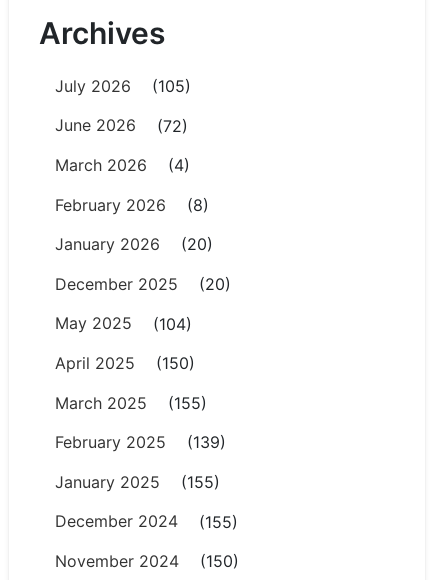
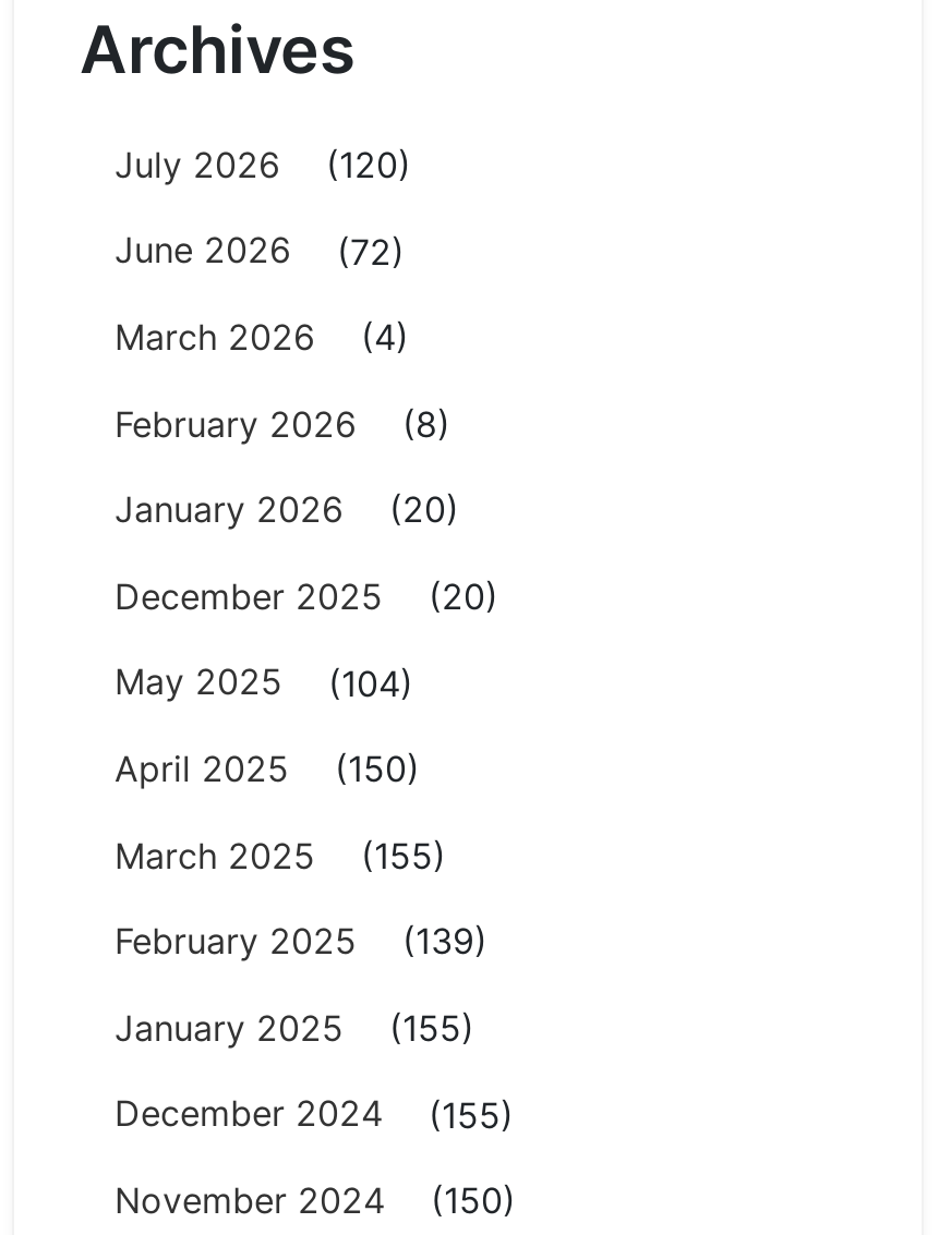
- July 2026 (105)
+ July 2026 (120)
